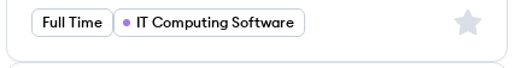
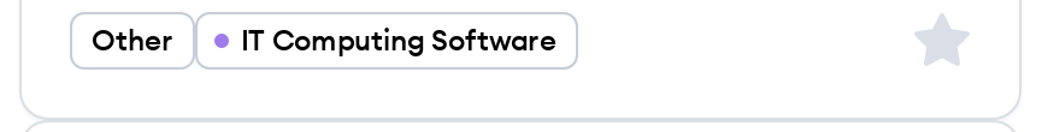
- Full Time
+ Other
